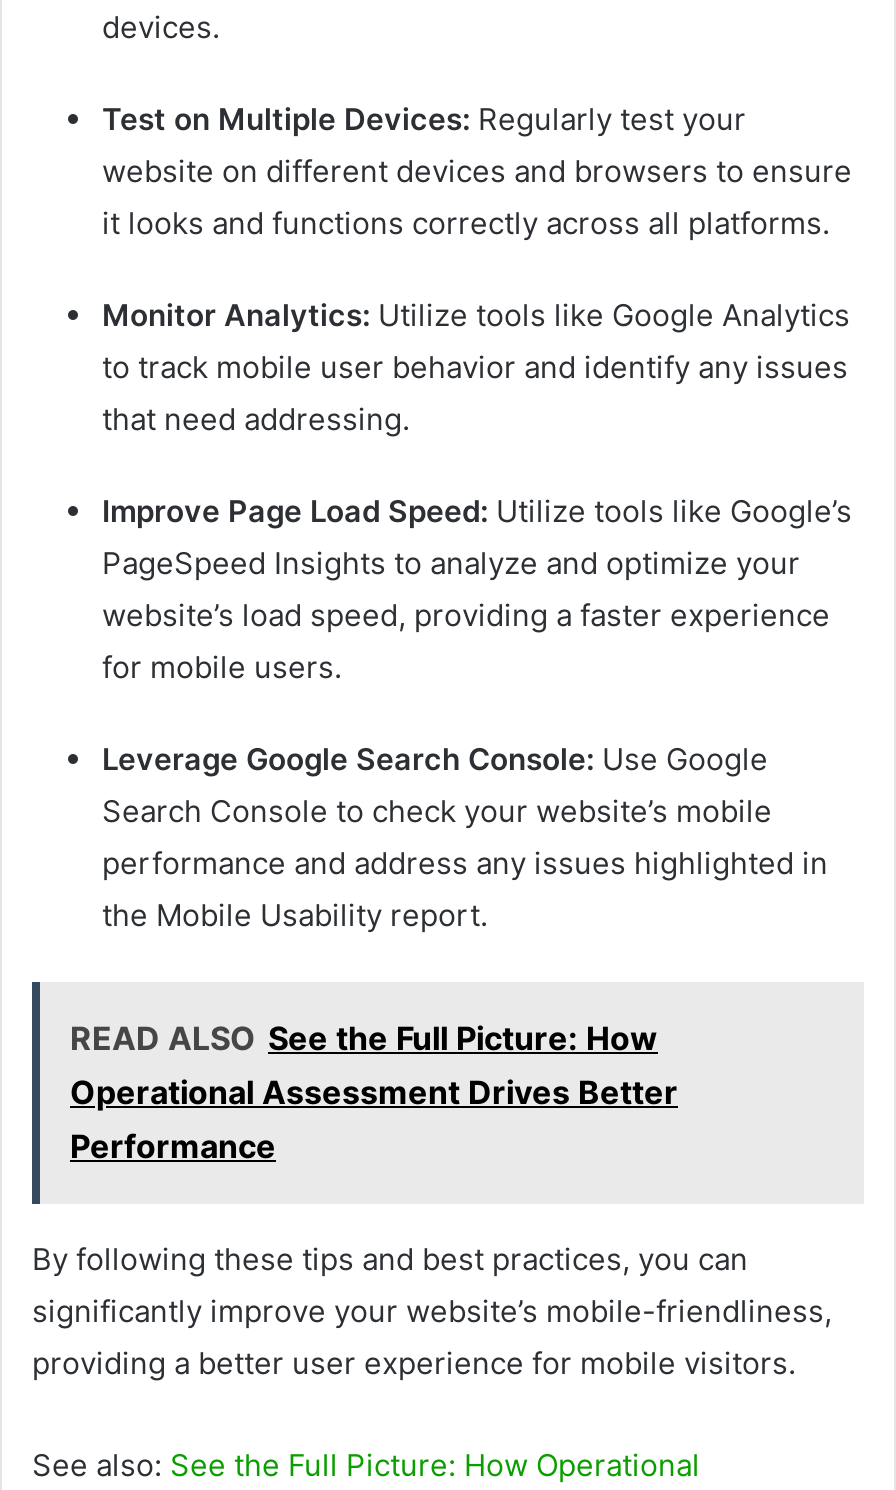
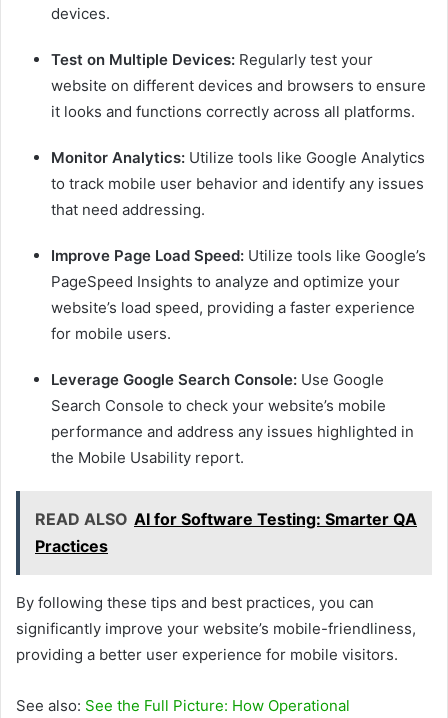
- READ ALSO See the Full Picture: How
- Operational Assessment Drives Better
- Performance
+ READ ALSO AI for Software Testing: Smarter QA
+ Practices
